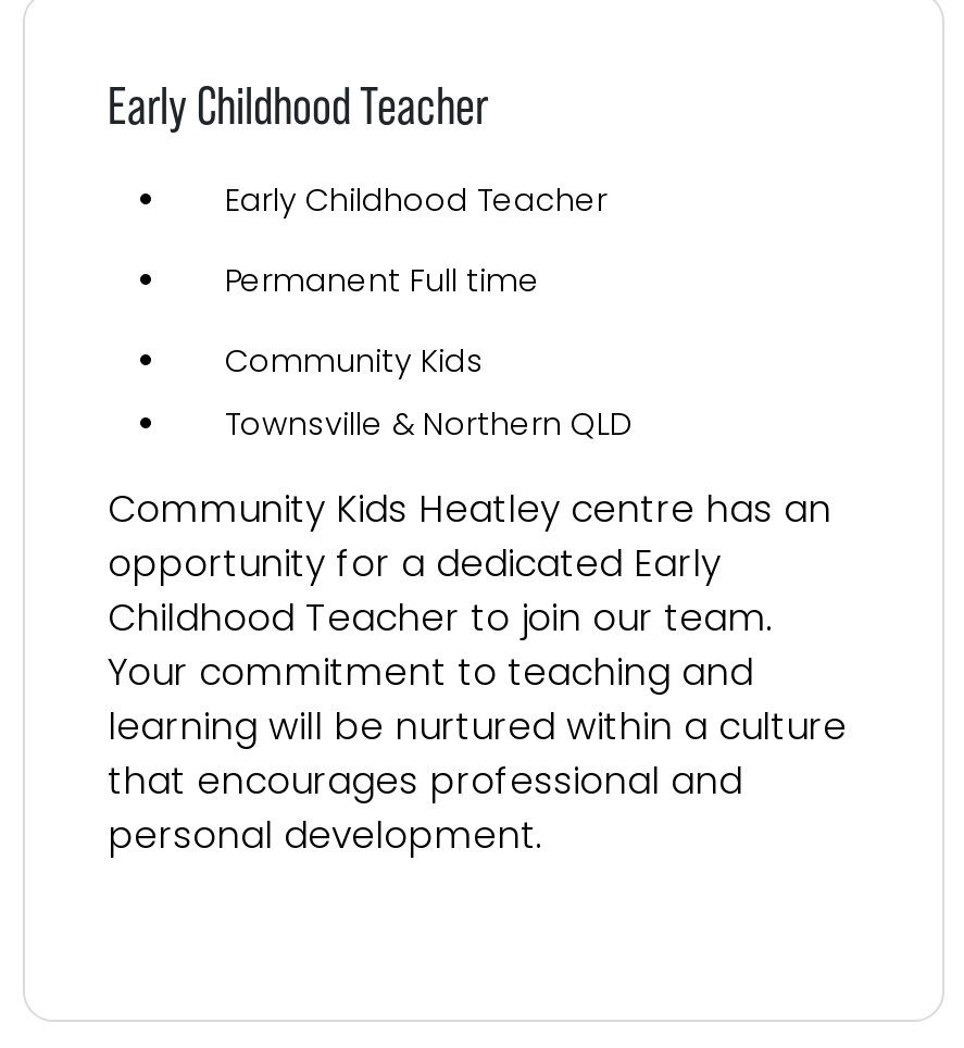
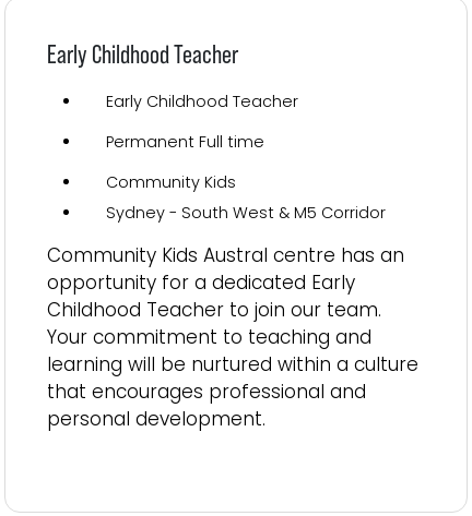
- Townsville & Northern QLD
+ Sydney - South West & M5 Corridor

- Community Kids Heatley centre has an
+ Community Kids Austral centre has an
